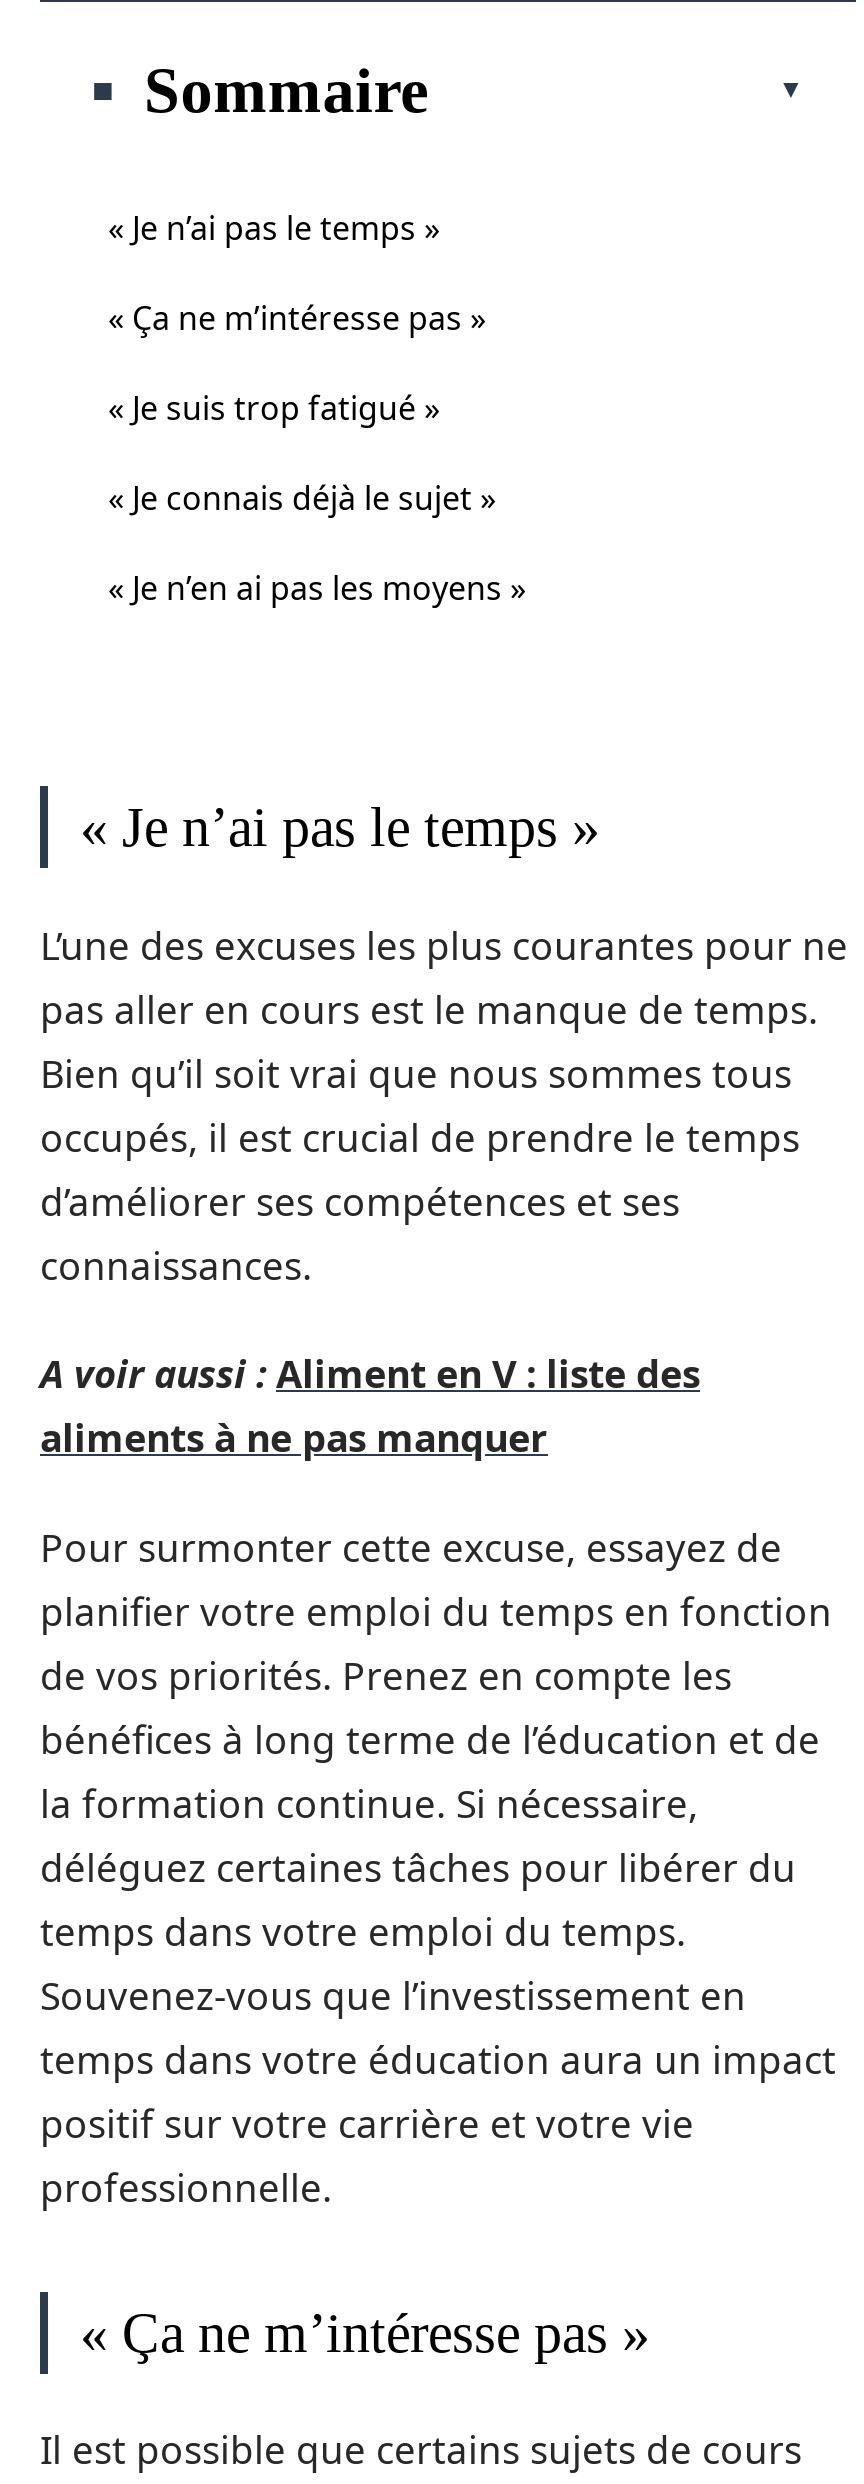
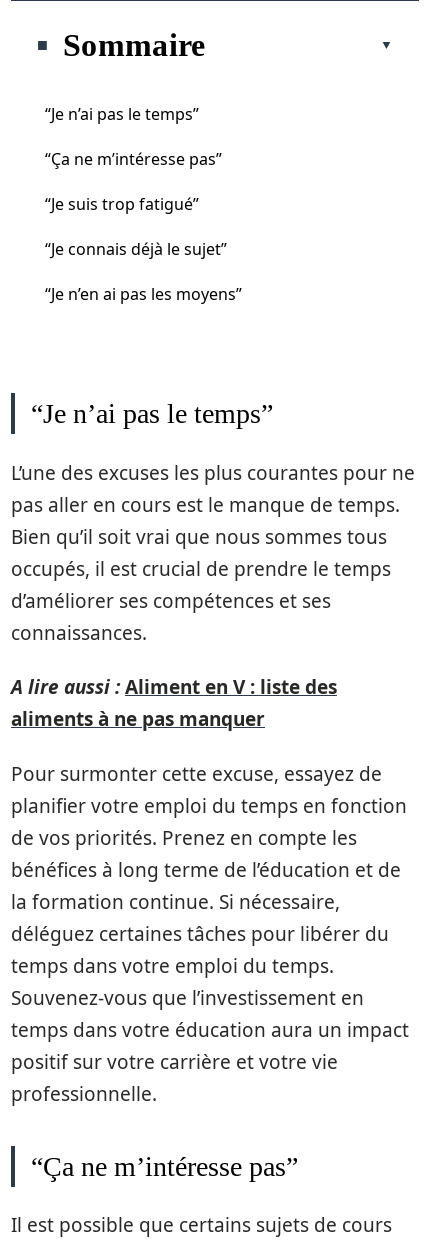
- « Je n’ai pas le temps »
+ “Je n’ai pas le temps”

- « Ça ne m’intéresse pas »
+ “Ça ne m’intéresse pas”

- « Je suis trop fatigué »
+ “Je suis trop fatigué”

- « Je connais déjà le sujet »
+ “Je connais déjà le sujet”

- « Je n’en ai pas les moyens »
+ “Je n’en ai pas les moyens”

- « Je n’ai pas le temps »
+ “Je n’ai pas le temps”

- A voir aussi : Aliment en V : liste des
+ A lire aussi : Aliment en V : liste des

- « Ça ne m’intéresse pas »
+ “Ça ne m’intéresse pas”
